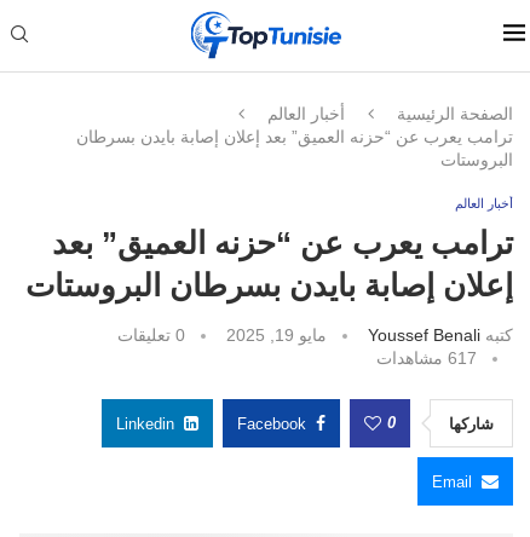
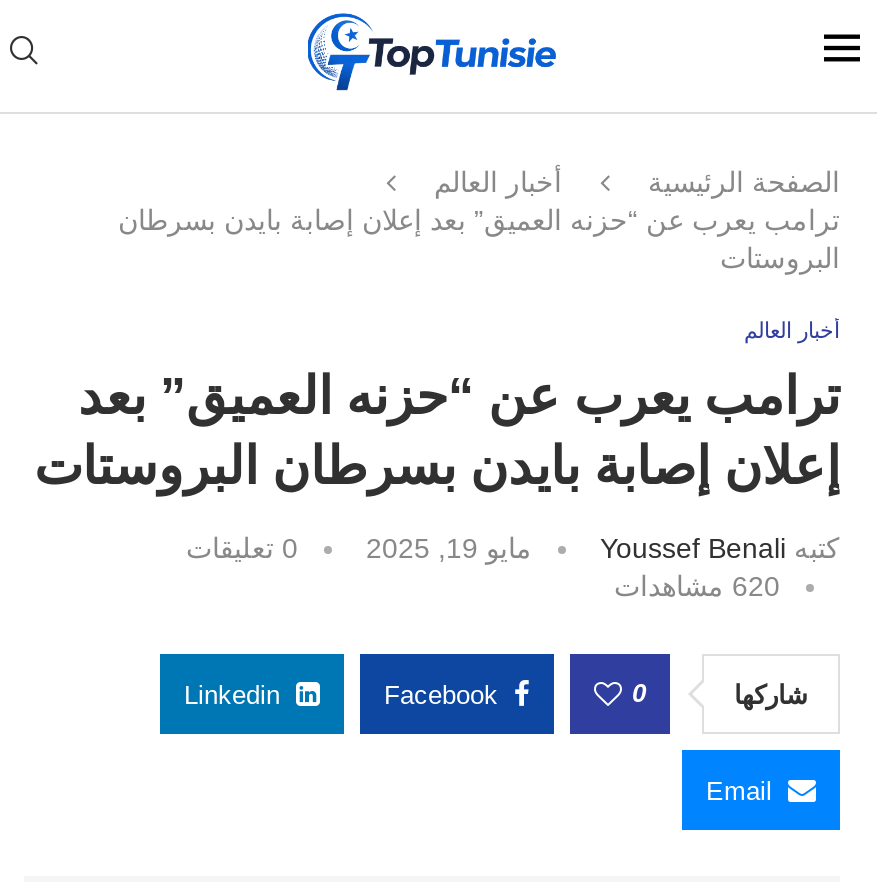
- 617 مشاهدات
+ 620 مشاهدات
